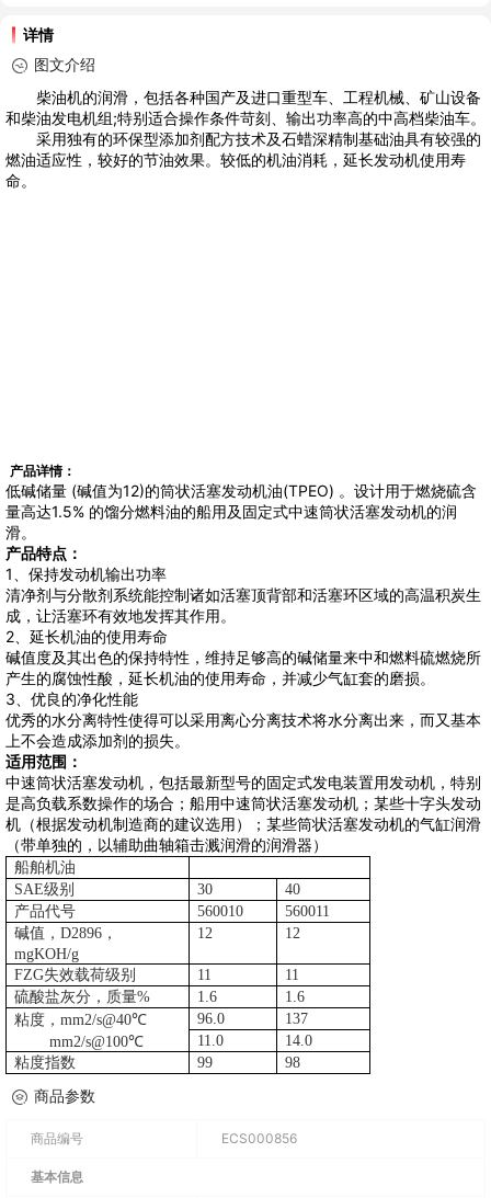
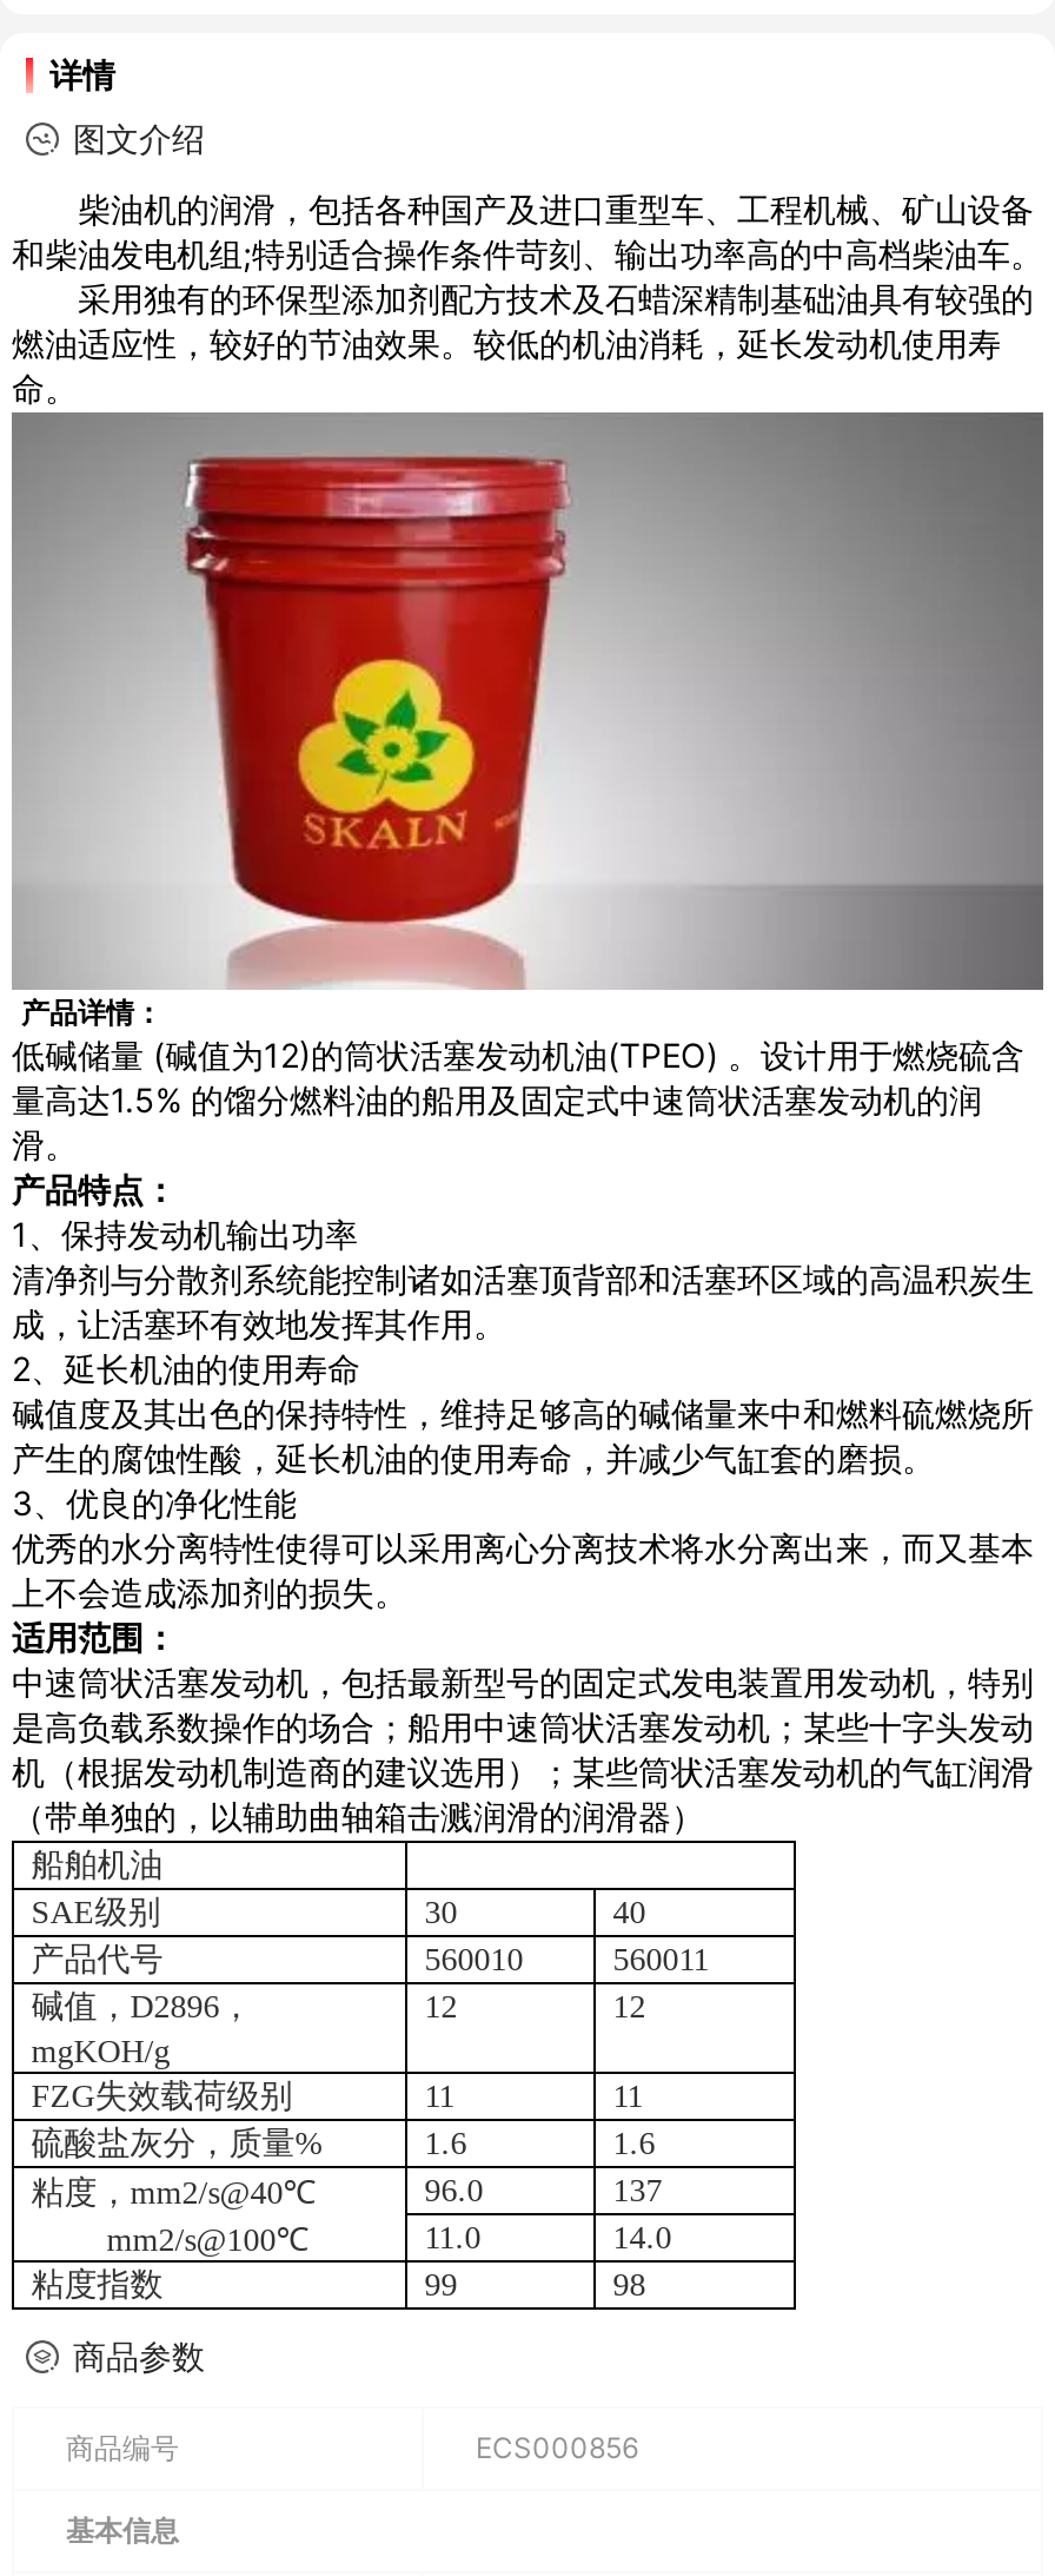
+ [image]
